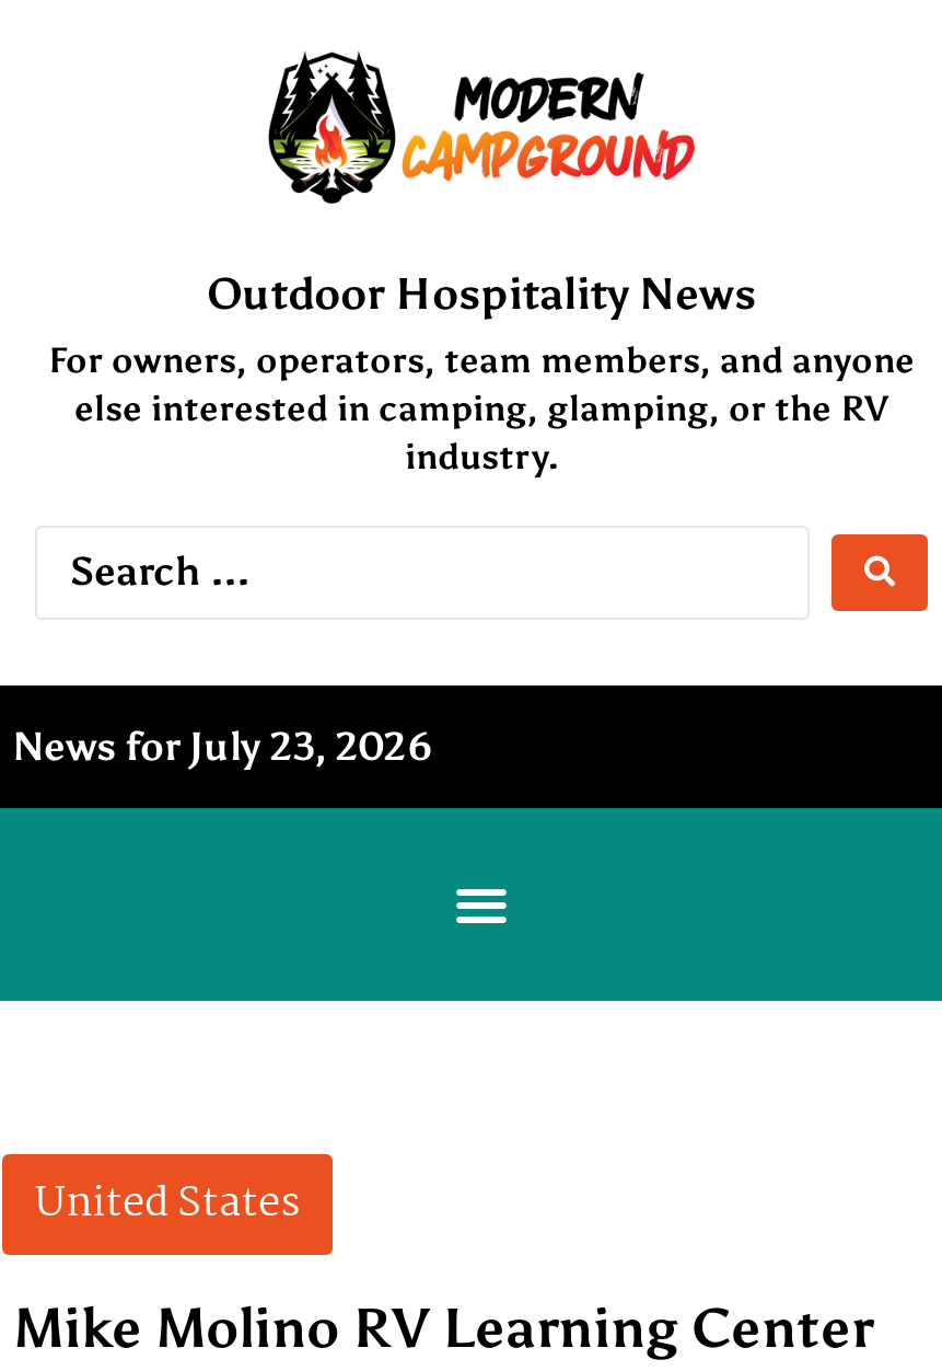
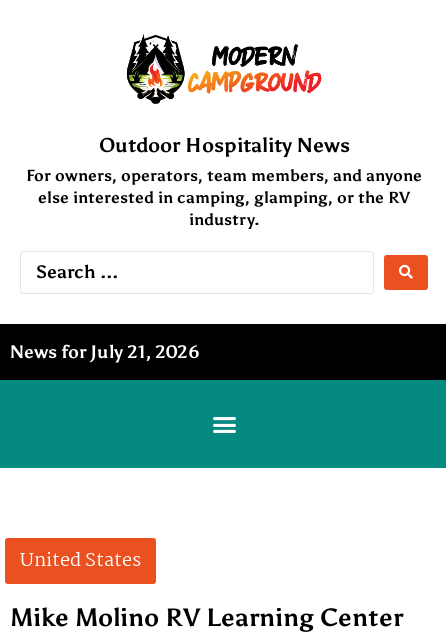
- News for July 23, 2026
+ News for July 21, 2026
